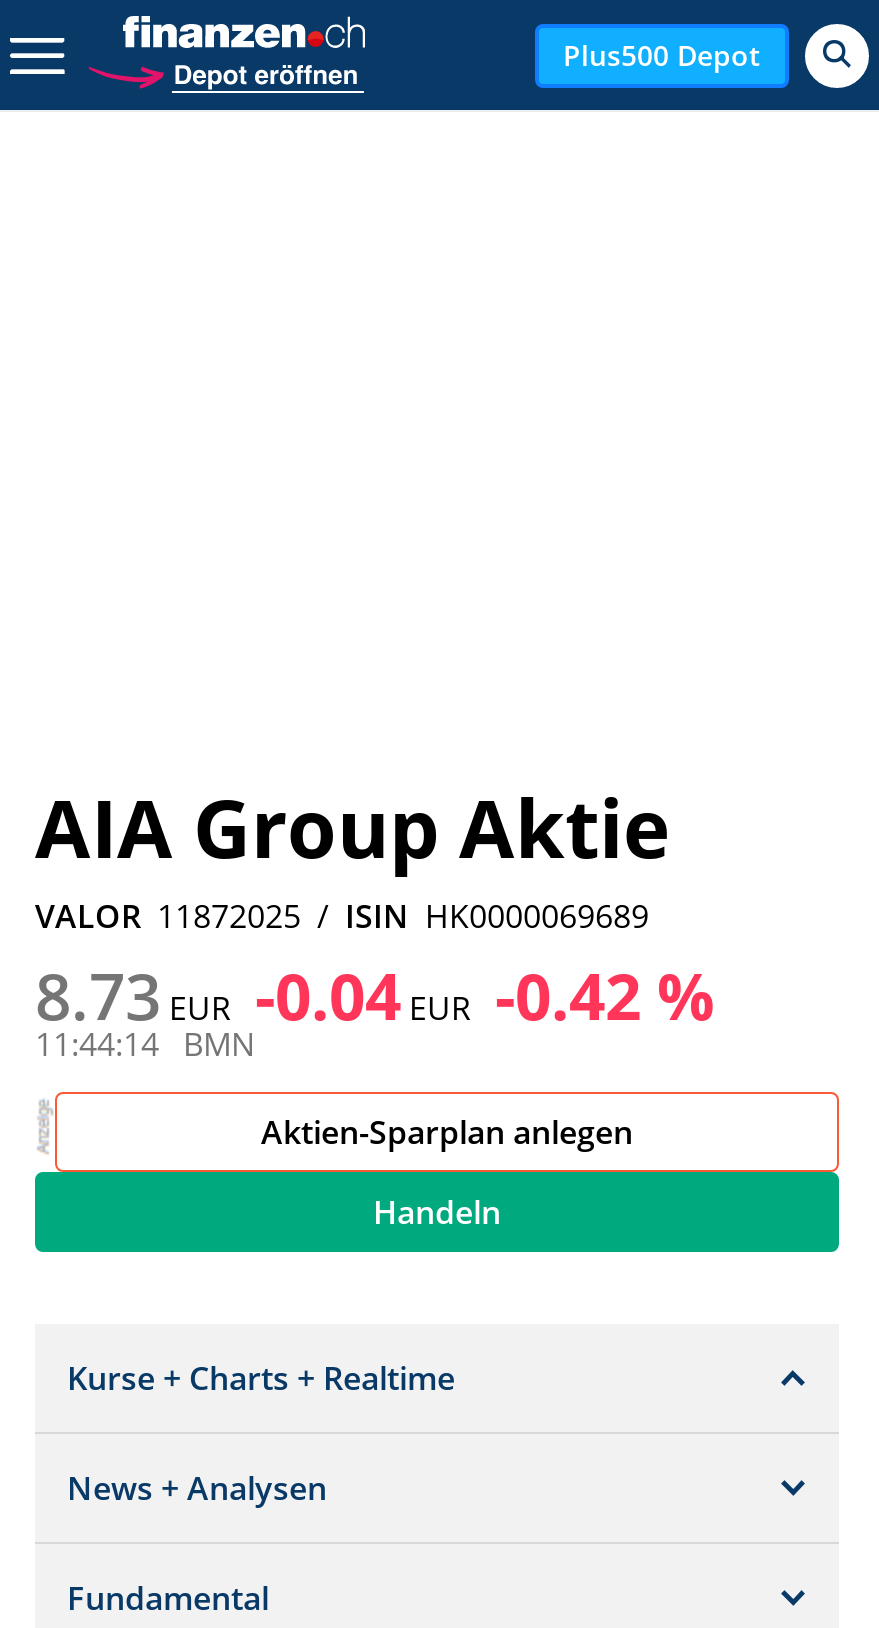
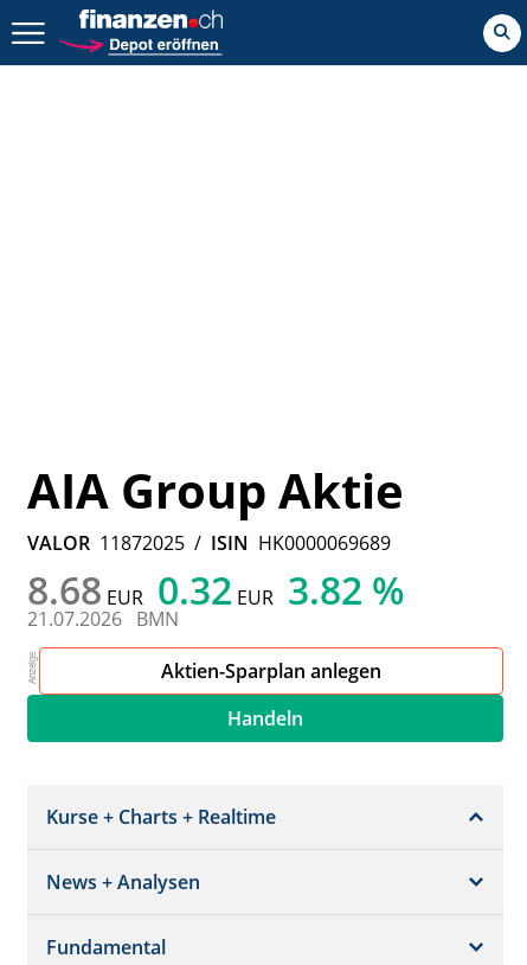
- Plus500 Depot

- 8.73 EUR -0.04 EUR -0.42 %
+ 8.68 EUR 0.32 EUR 3.82 %

- 11:44:14 BMN
+ 21.07.2026 BMN
